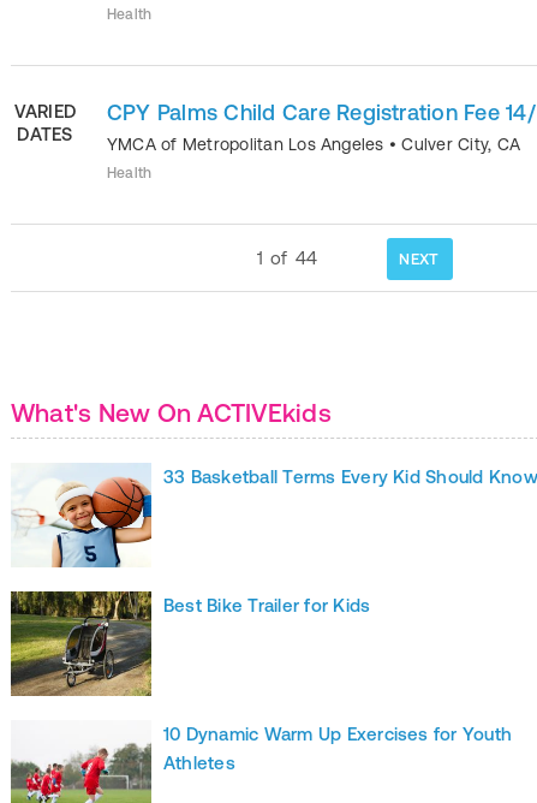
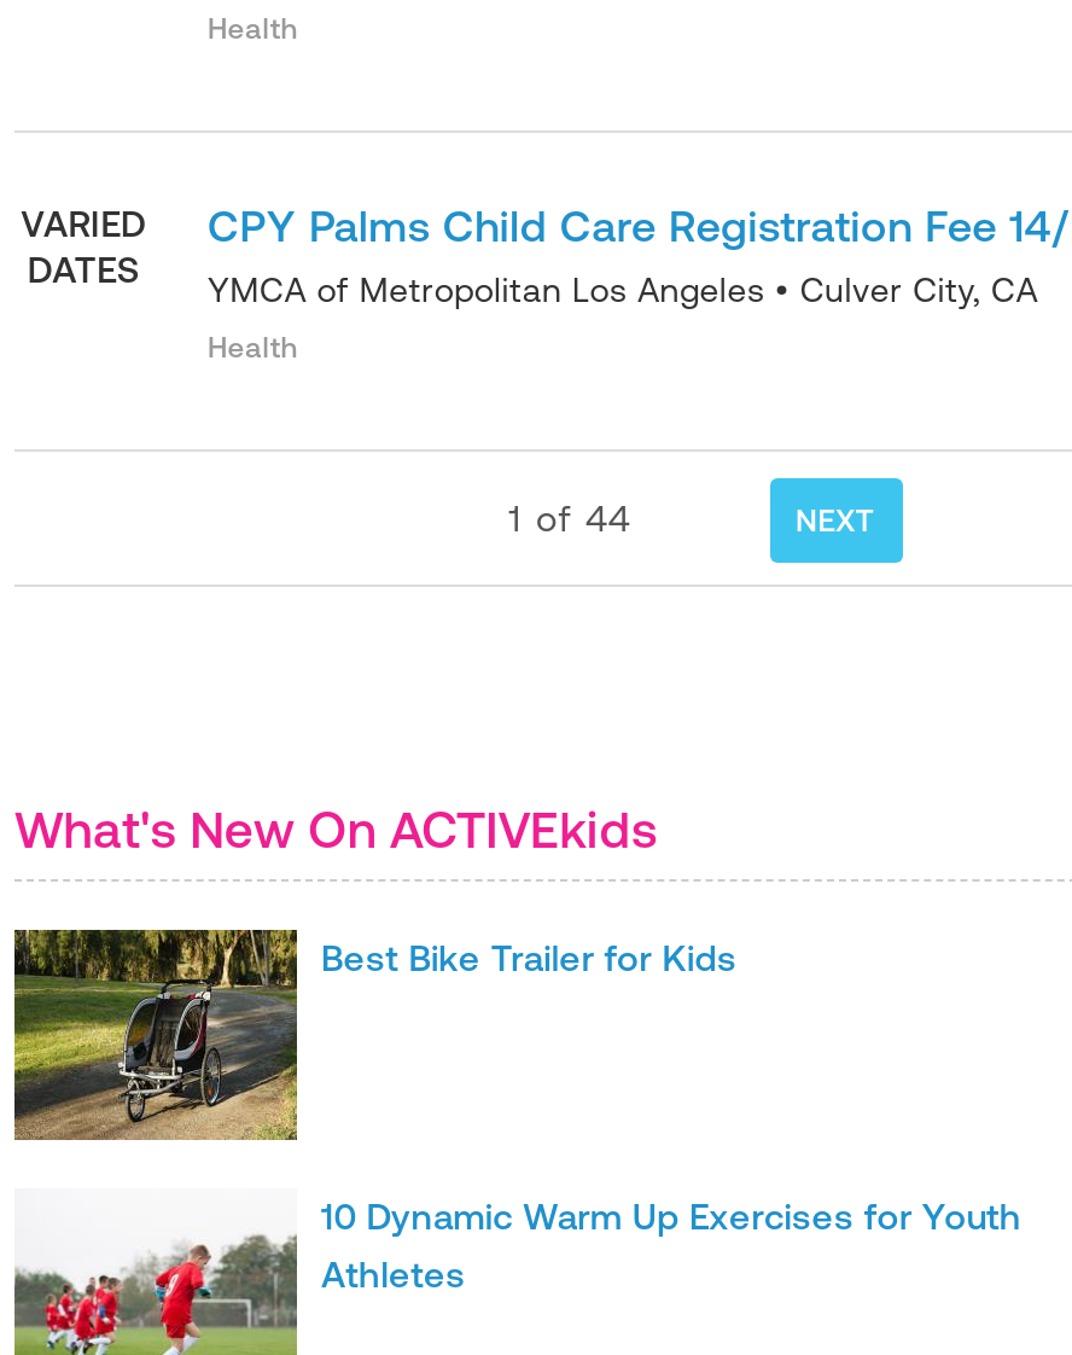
- [image]
- 33 Basketball Terms Every Kid Should Know
